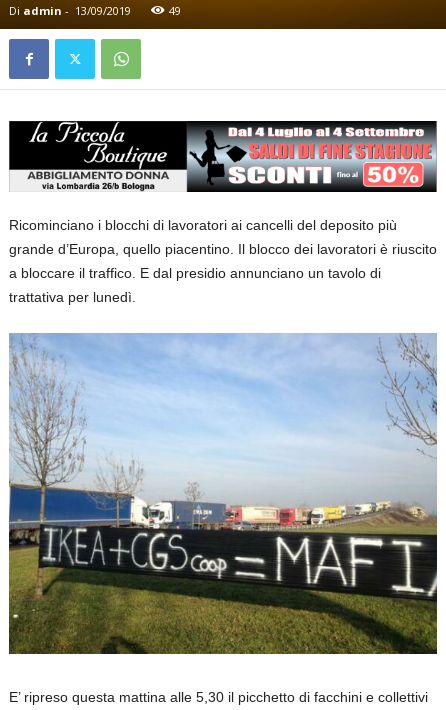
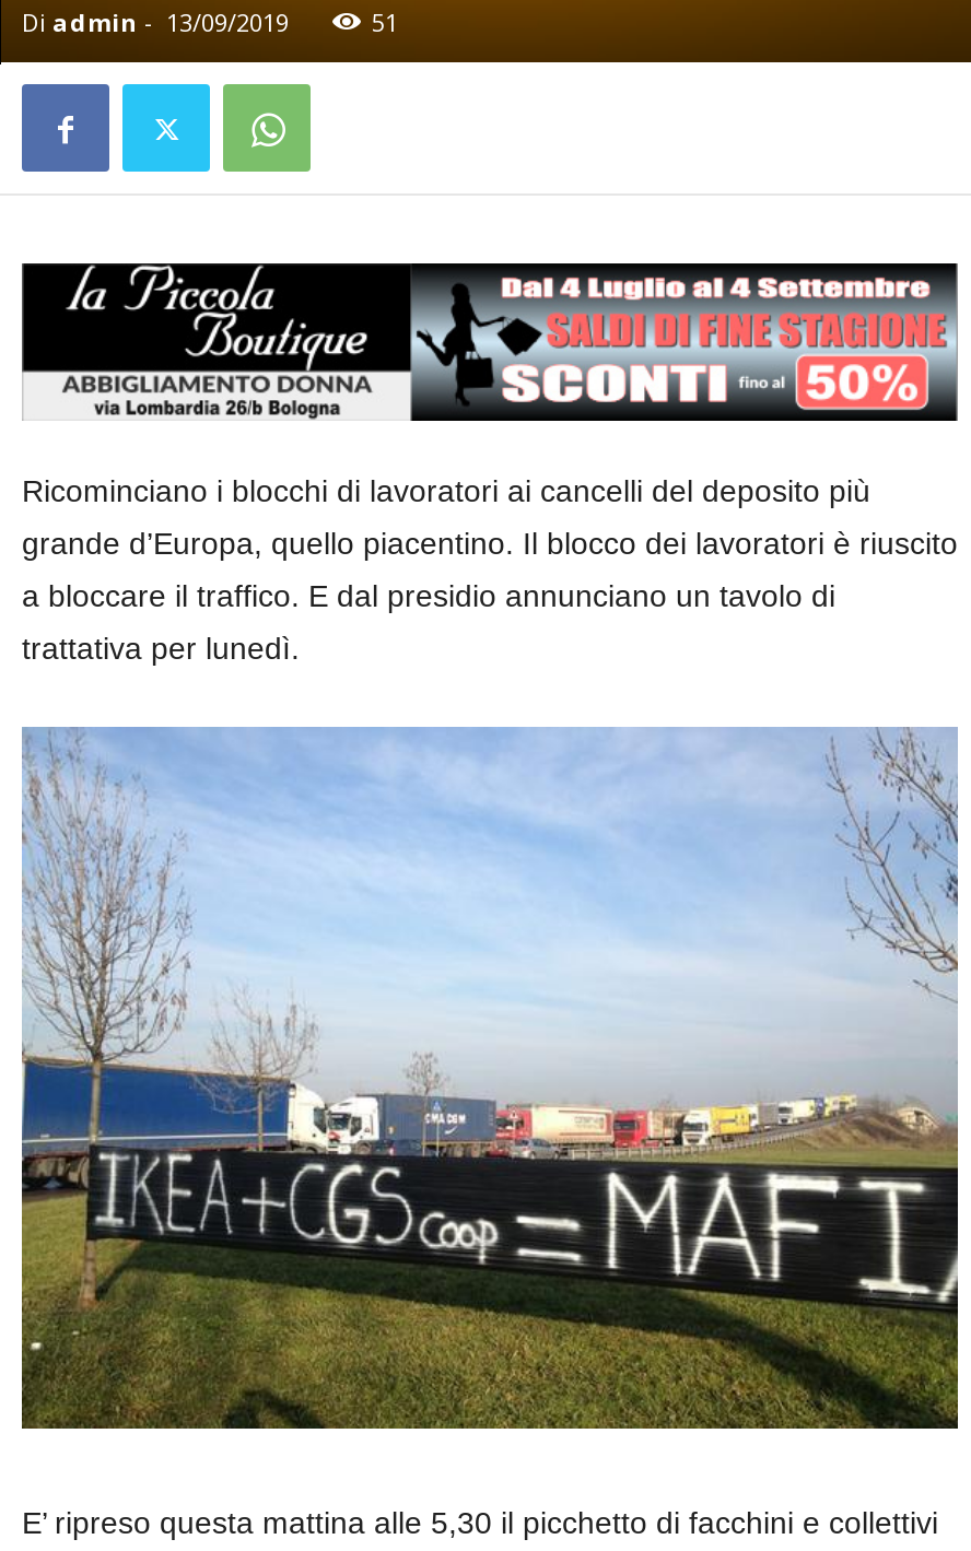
- 49
+ 51
